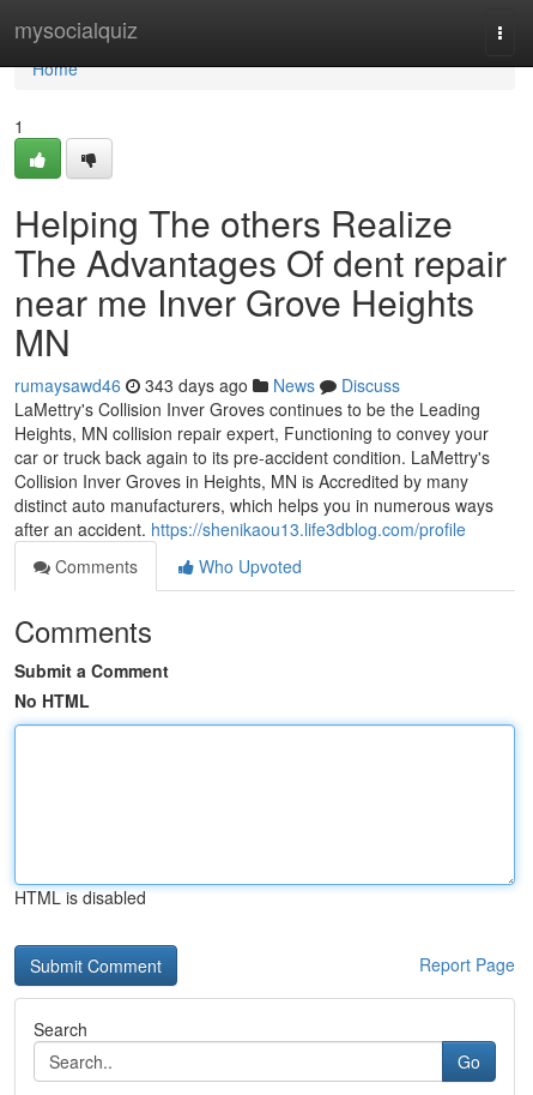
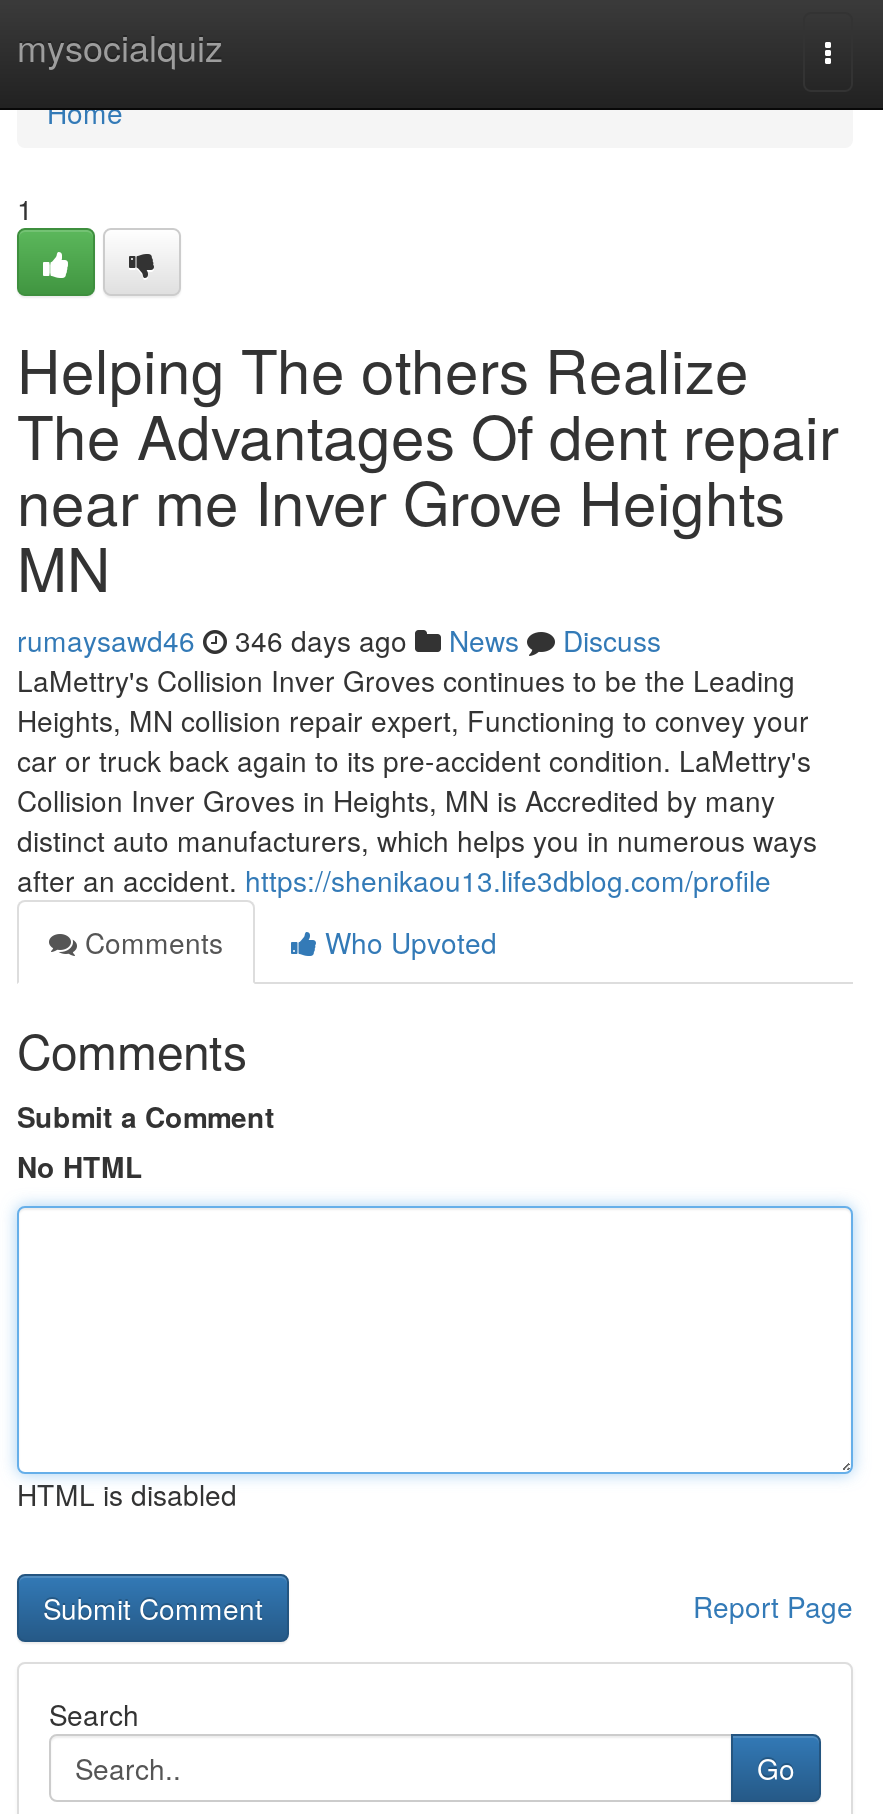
- rumaysawd46 343 days ago News Discuss
+ rumaysawd46 346 days ago News Discuss
